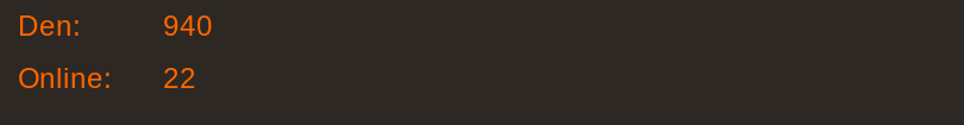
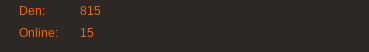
- 940
+ 815

- Online: 22
+ Online: 15
